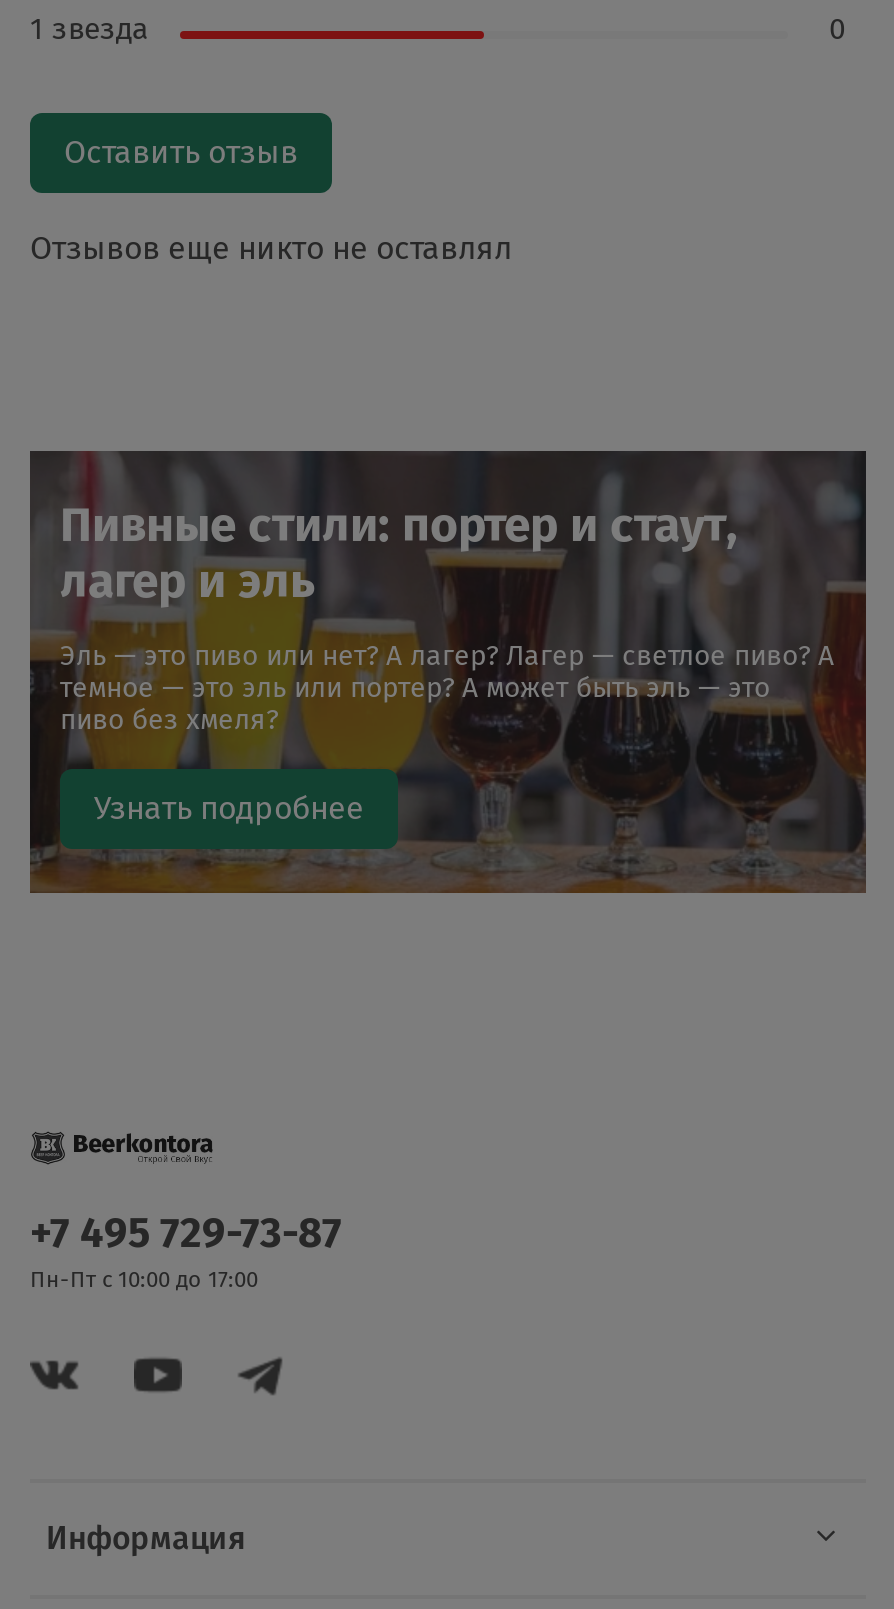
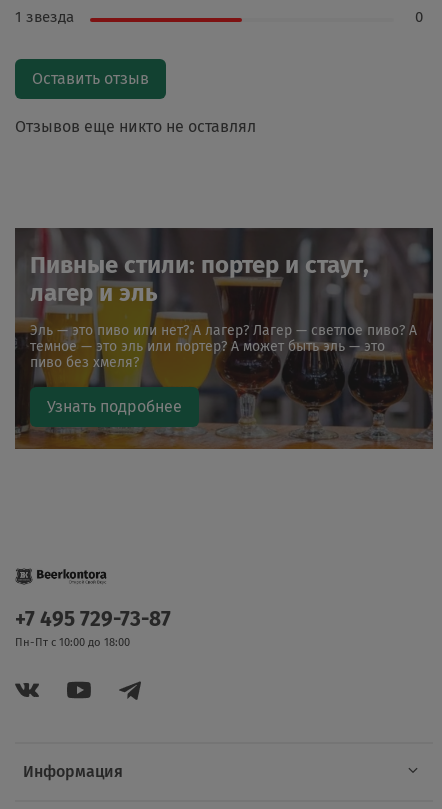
- Пн-Пт с 10:00 до 17:00
+ Пн-Пт с 10:00 до 18:00
